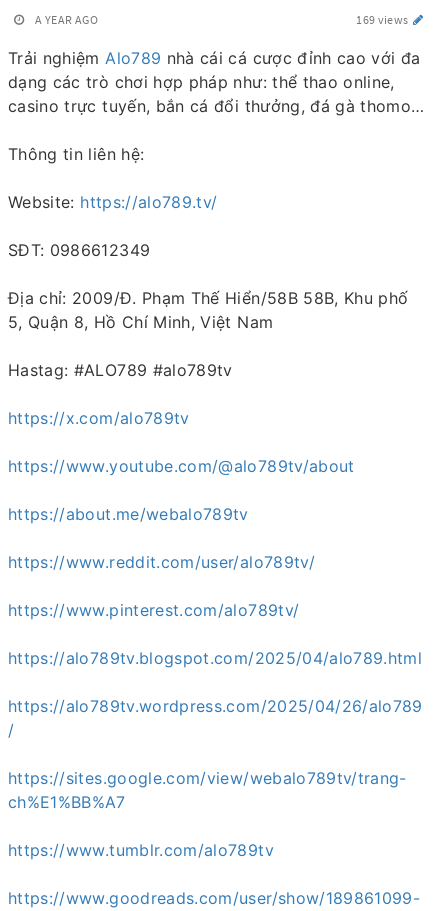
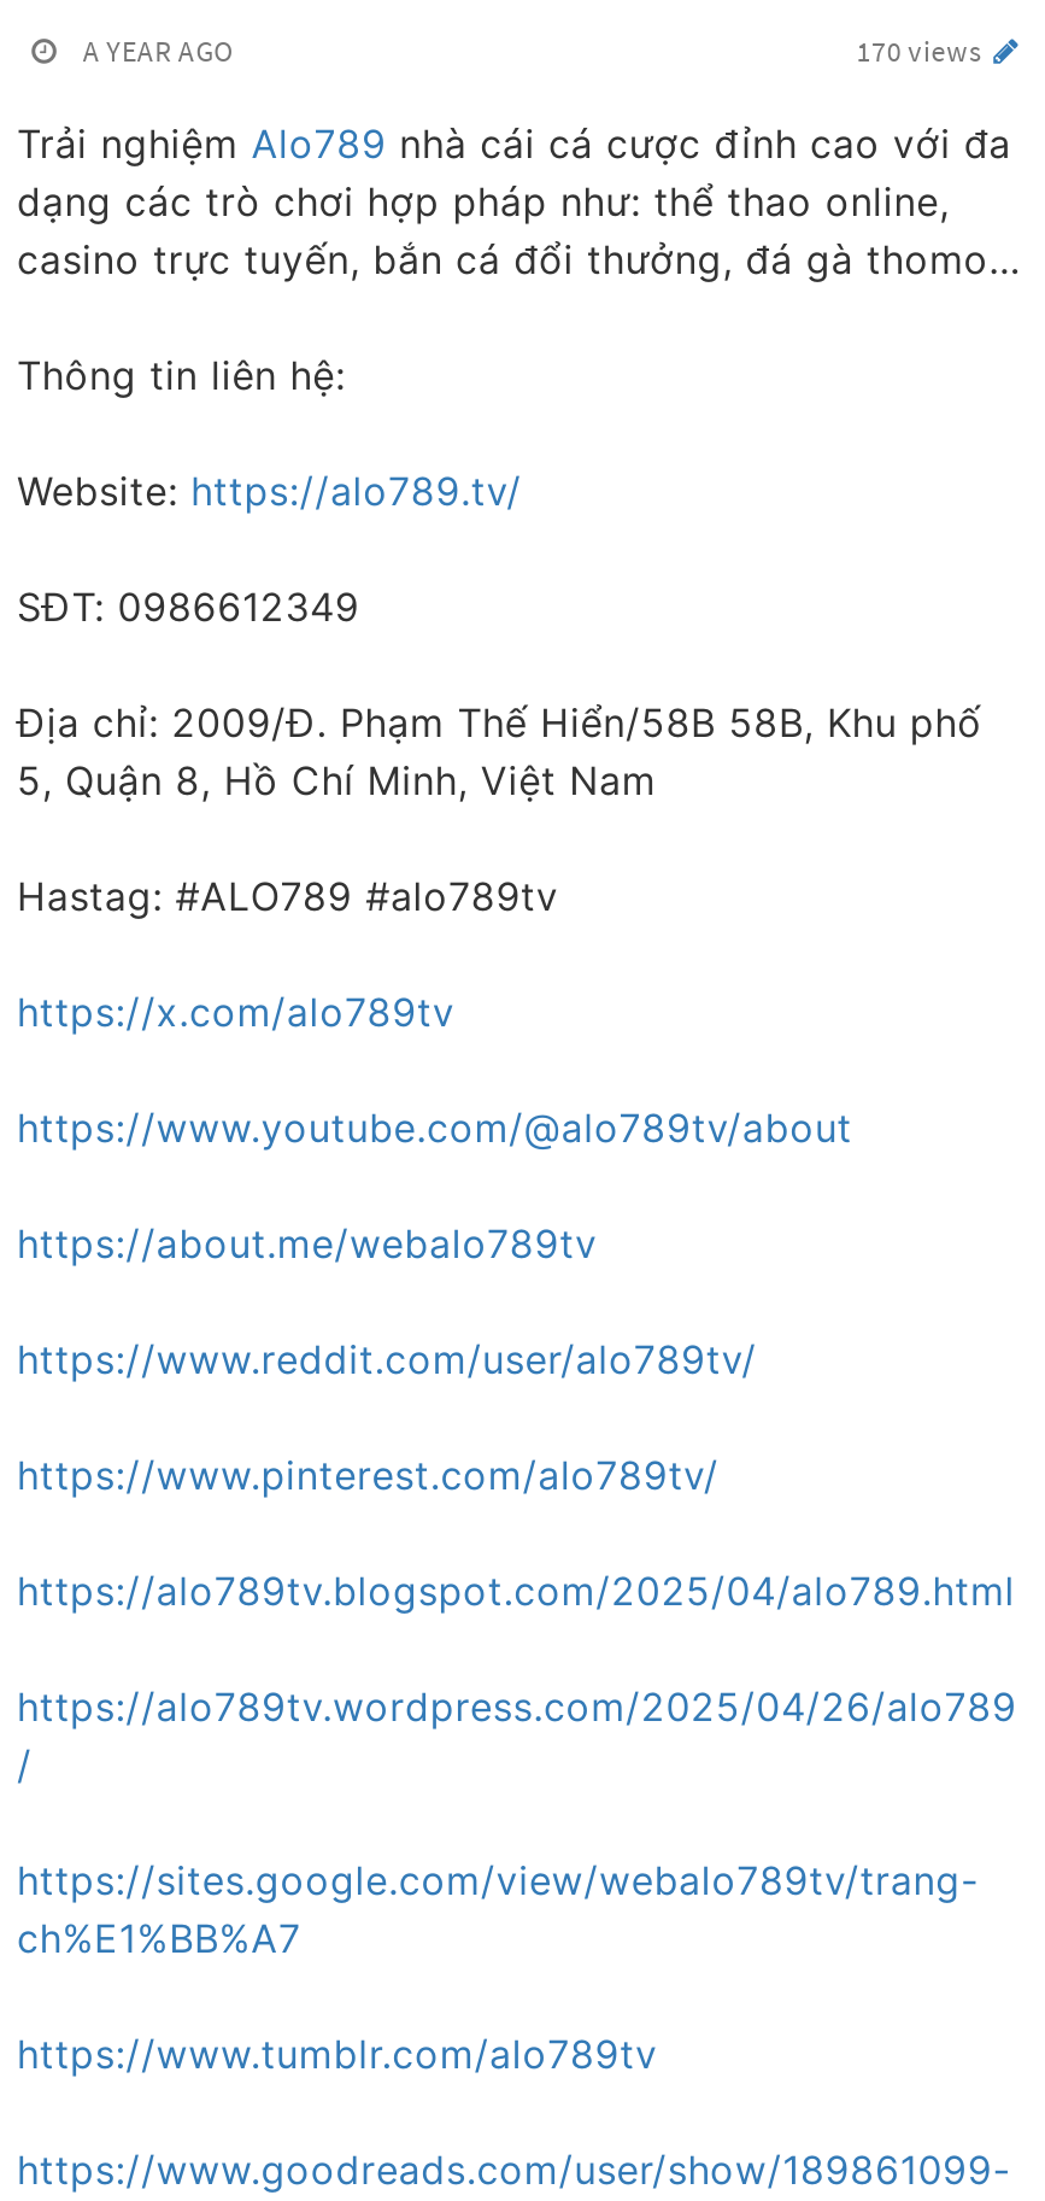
- 169 views
+ 170 views
